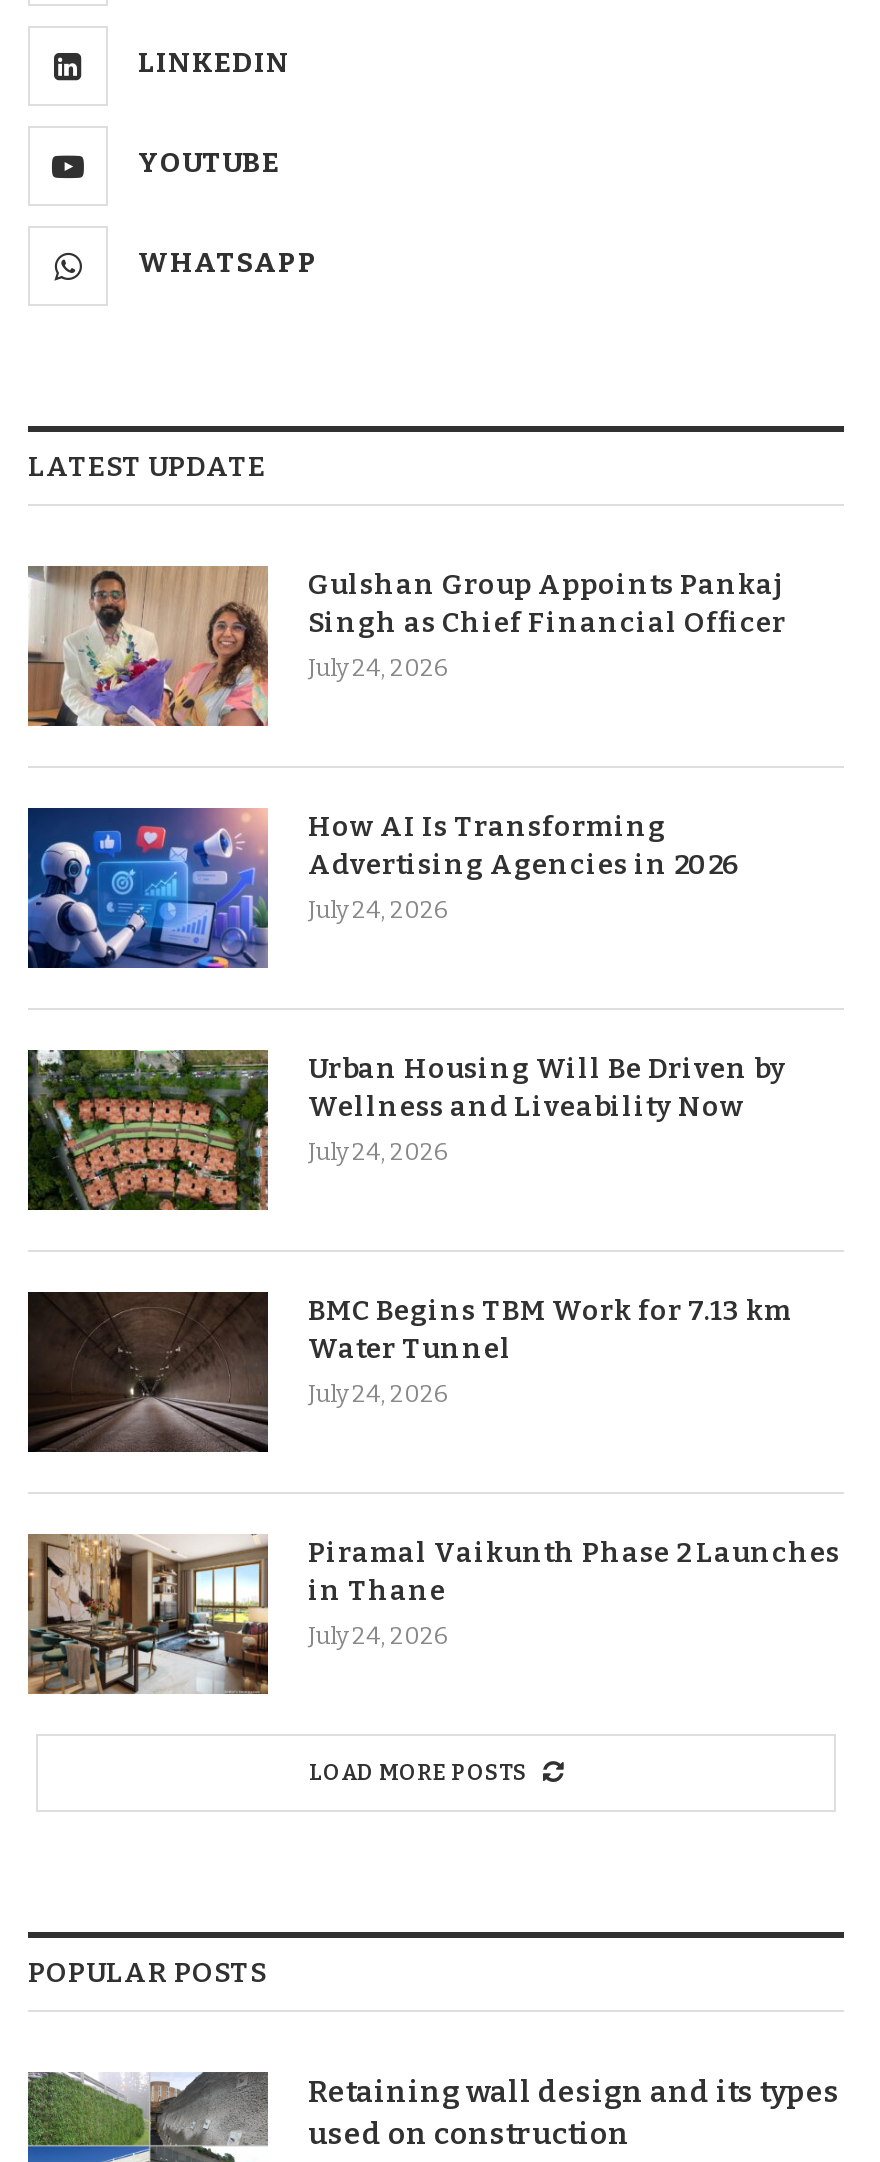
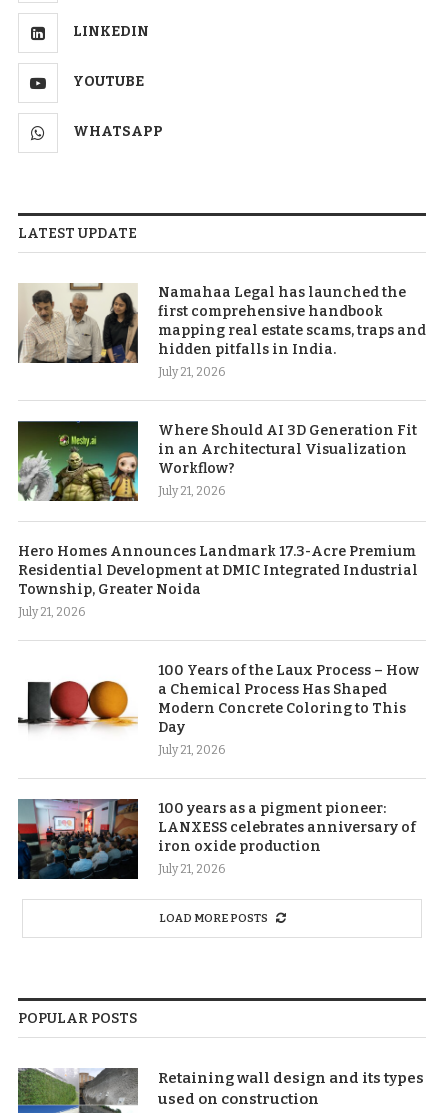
- [image]
- Gulshan Group Appoints Pankaj
- Singh as Chief Financial Officer
- July 24, 2026
+ [image]
+ Namahaa Legal has launched the
+ first comprehensive handbook
+ mapping real estate scams, traps and
+ hidden pitfalls in India.
+ July 21, 2026

- [image]
- How AI Is Transforming
- Advertising Agencies in 2026
- July 24, 2026
+ [image]
+ Where Should AI 3D Generation Fit
+ in an Architectural Visualization
+ Workflow?
+ July 21, 2026

- Urban Housing Will Be Driven by
- Wellness and Liveability Now
- July 24, 2026
+ Hero Homes Announces Landmark 17.3-Acre Premium
+ Residential Development at DMIC Integrated Industrial
+ Township, Greater Noida
+ July 21, 2026

- [image]
- BMC Begins TBM Work for 7.13 km
- Water Tunnel
- July 24, 2026
+ [image]
+ 100 Years of the Laux Process – How
+ a Chemical Process Has Shaped
+ Modern Concrete Coloring to This
+ Day
+ July 21, 2026

- [image]
- Piramal Vaikunth Phase 2 Launches
- in Thane
- July 24, 2026
+ [image]
+ 100 years as a pigment pioneer:
+ LANXESS celebrates anniversary of
+ iron oxide production
+ July 21, 2026
